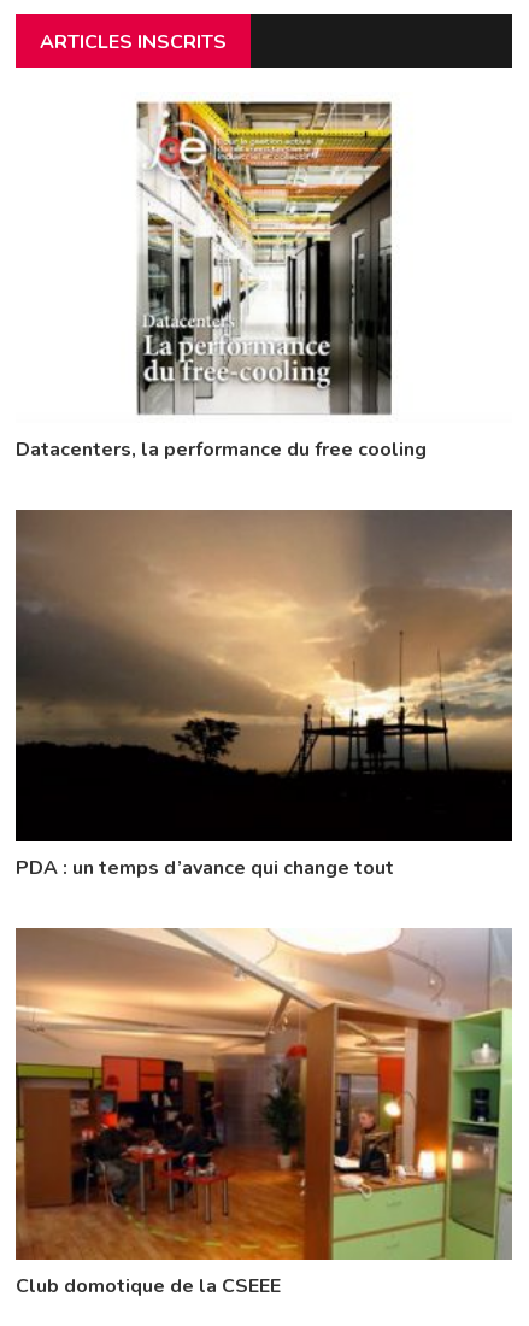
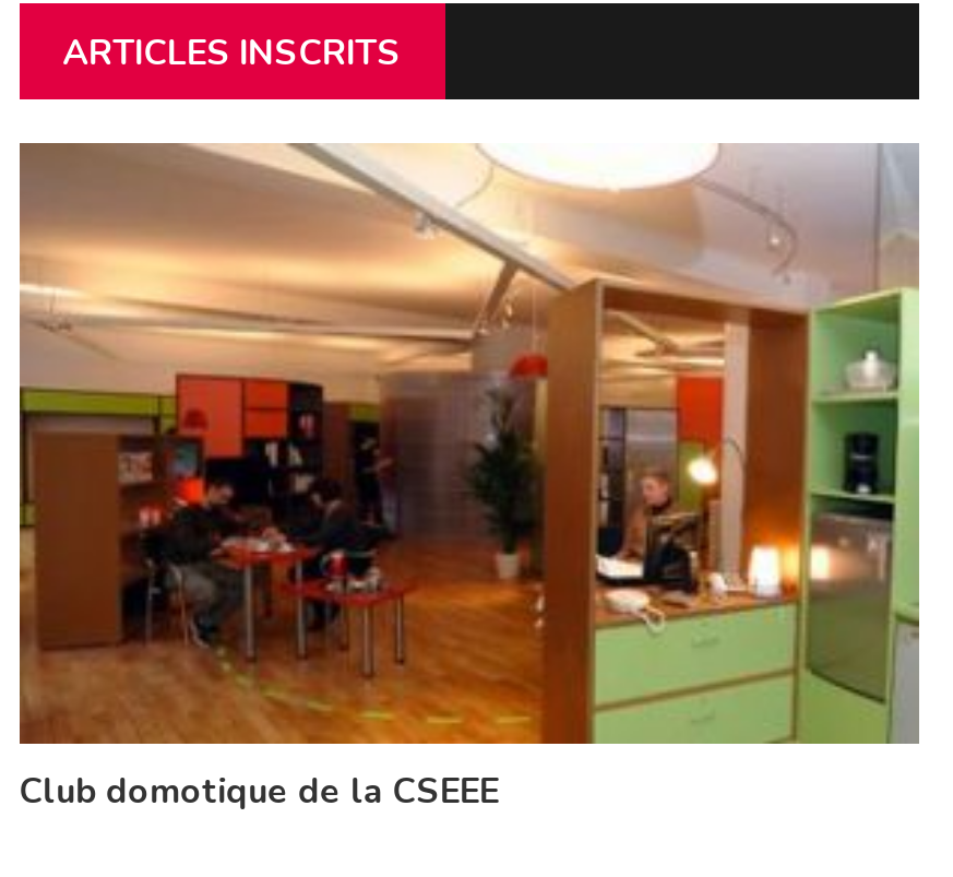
- [image]
- Datacenters, la performance du free cooling

- [image]
- PDA : un temps d’avance qui change tout
